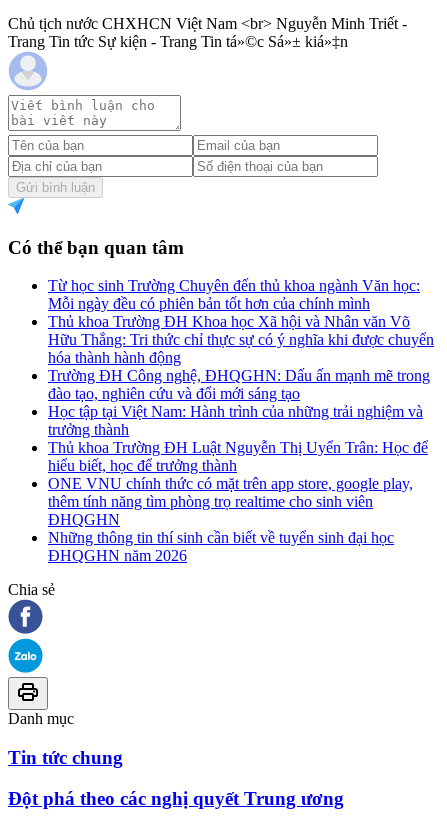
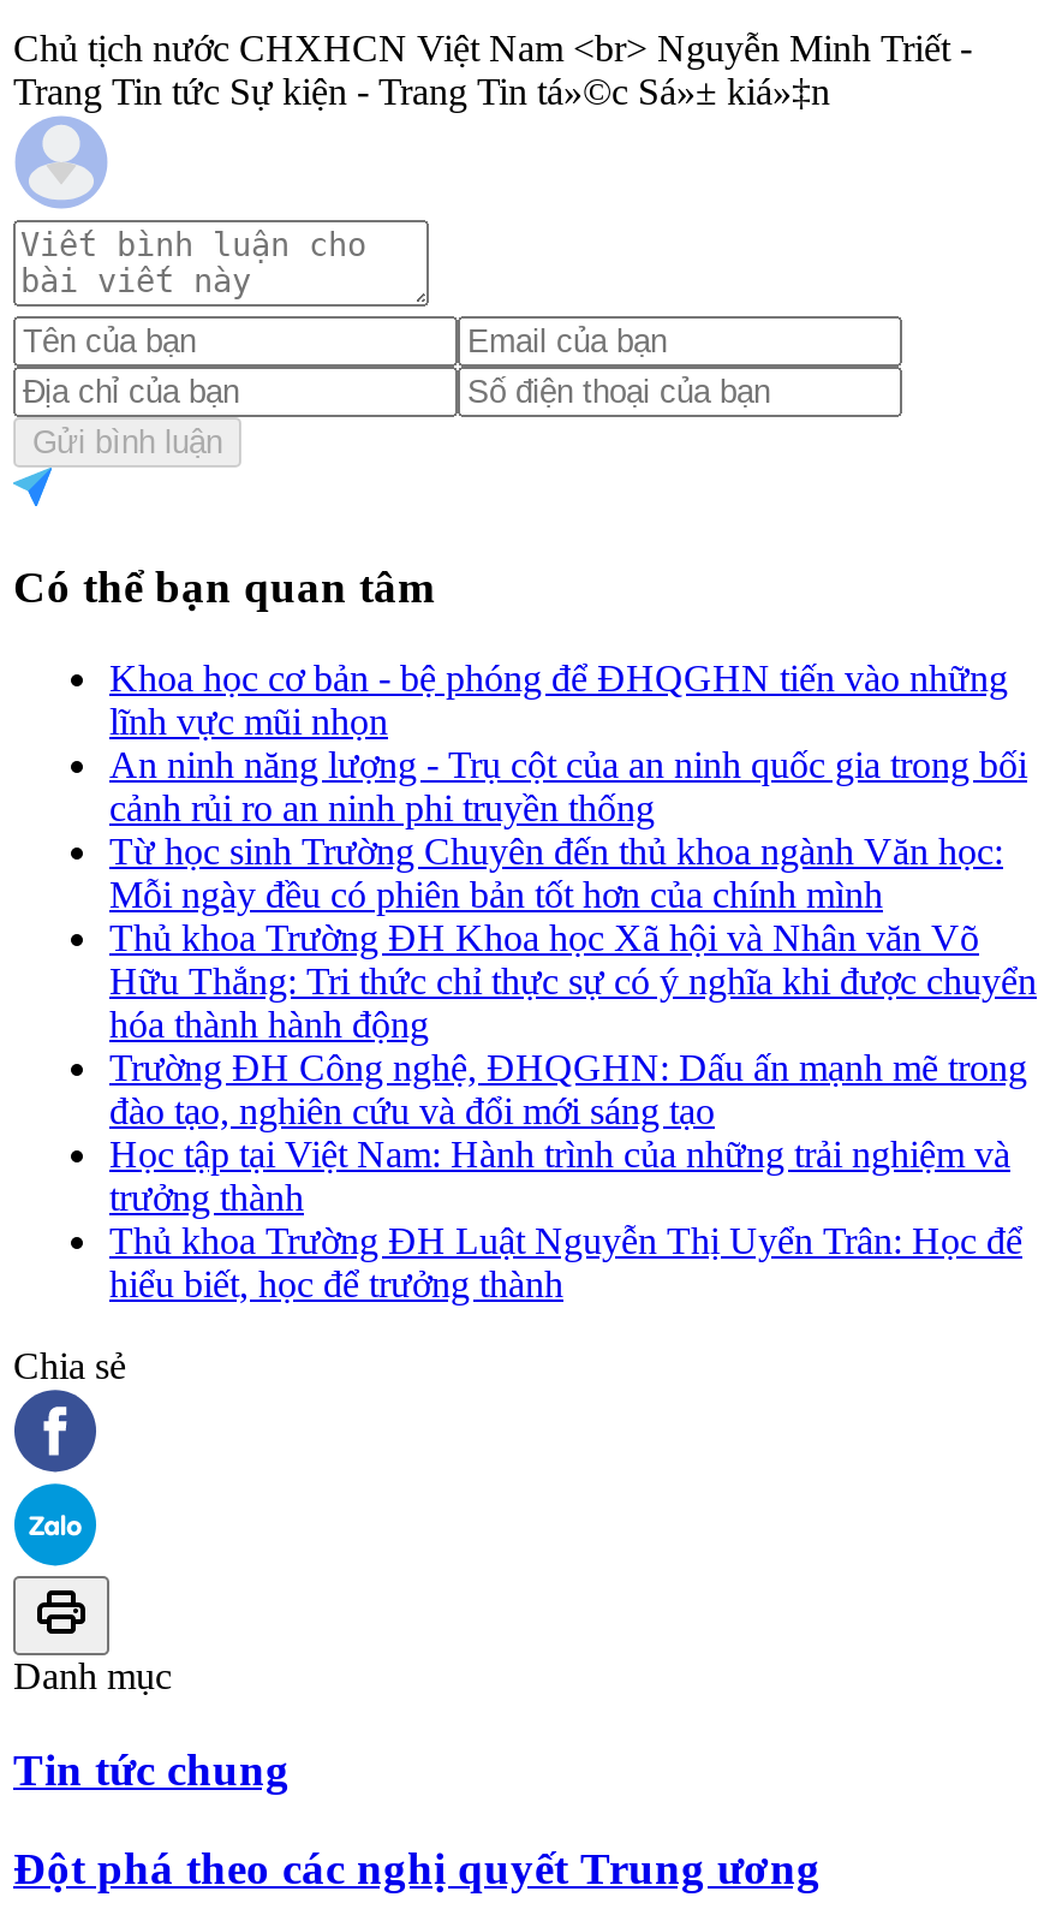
+ Khoa học cơ bản - bệ phóng để ĐHQGHN tiến vào những
+ lĩnh vực mũi nhọn
+ An ninh năng lượng - Trụ cột của an ninh quốc gia trong bối
+ cảnh rủi ro an ninh phi truyền thống

moved down: Từ học sinh Trường Chuyên đến thủ khoa ngành Văn học: | Mỗi ngày đều có phiên bản tốt hơn của chính mình | Thủ khoa Trường ĐH Khoa học Xã hội và Nhân văn Võ | ... | Thủ khoa Trường ĐH Luật Nguyễn Thị Uyển Trân: Học để | hiểu biết, học để trưởng thành

- ONE VNU chính thức có mặt trên app store, google play,
- thêm tính năng tìm phòng trọ realtime cho sinh viên
- ĐHQGHN
- Những thông tin thí sinh cần biết về tuyển sinh đại học
- ĐHQGHN năm 2026
